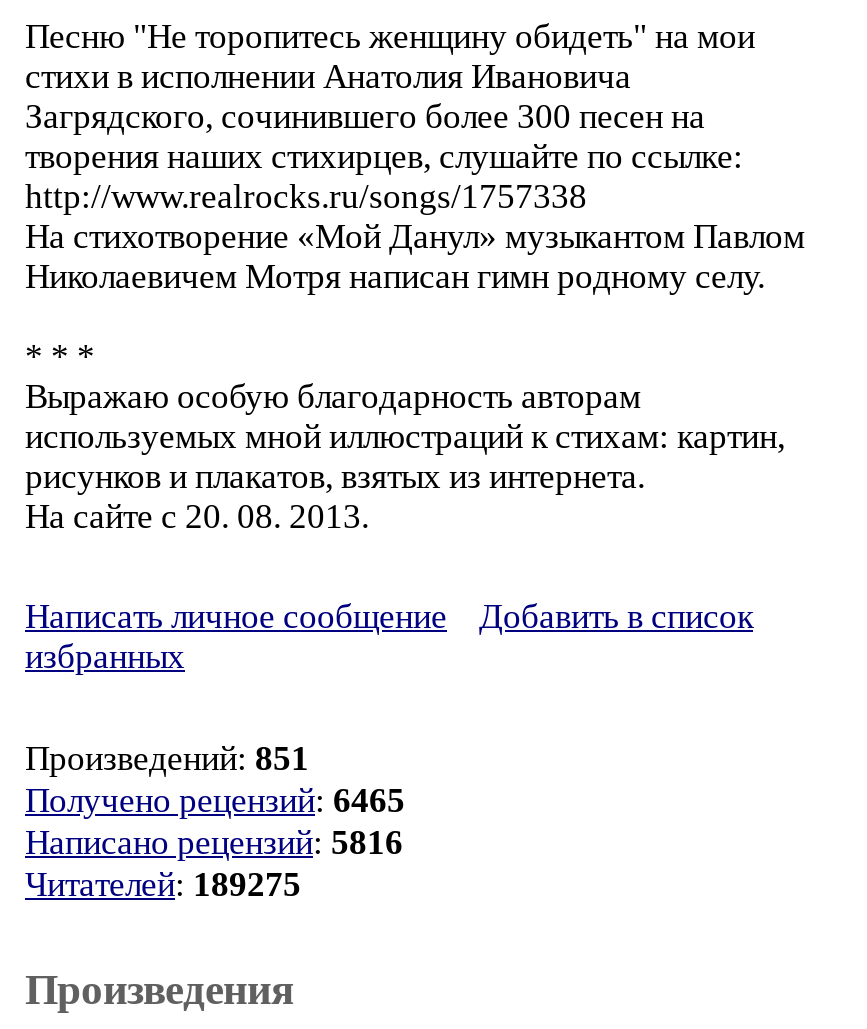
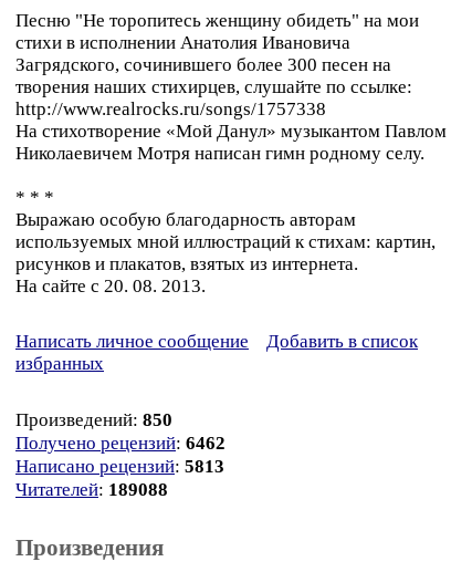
- Произведений: 851
+ Произведений: 850

- Получено рецензий: 6465
+ Получено рецензий: 6462

- Написано рецензий: 5816
+ Написано рецензий: 5813

- Читателей: 189275
+ Читателей: 189088
